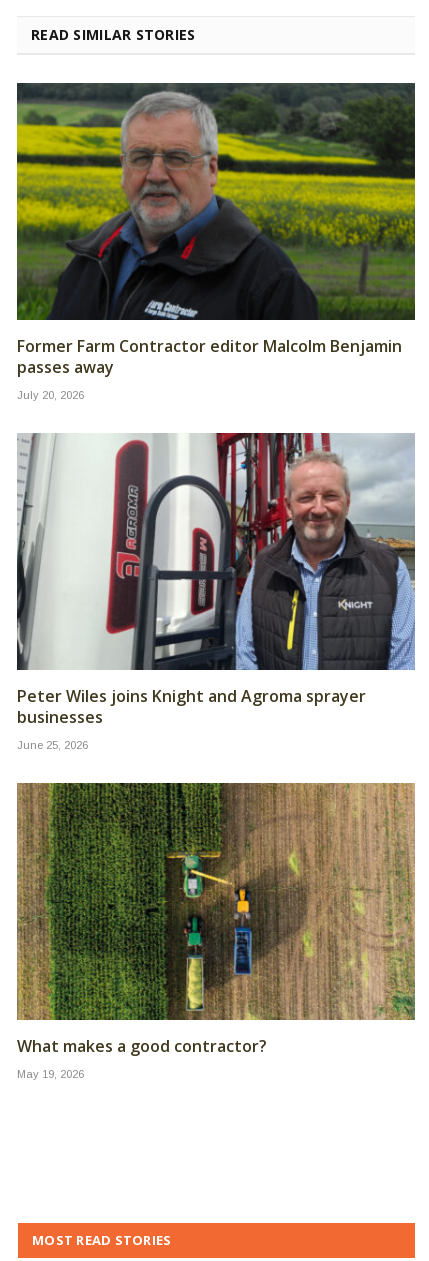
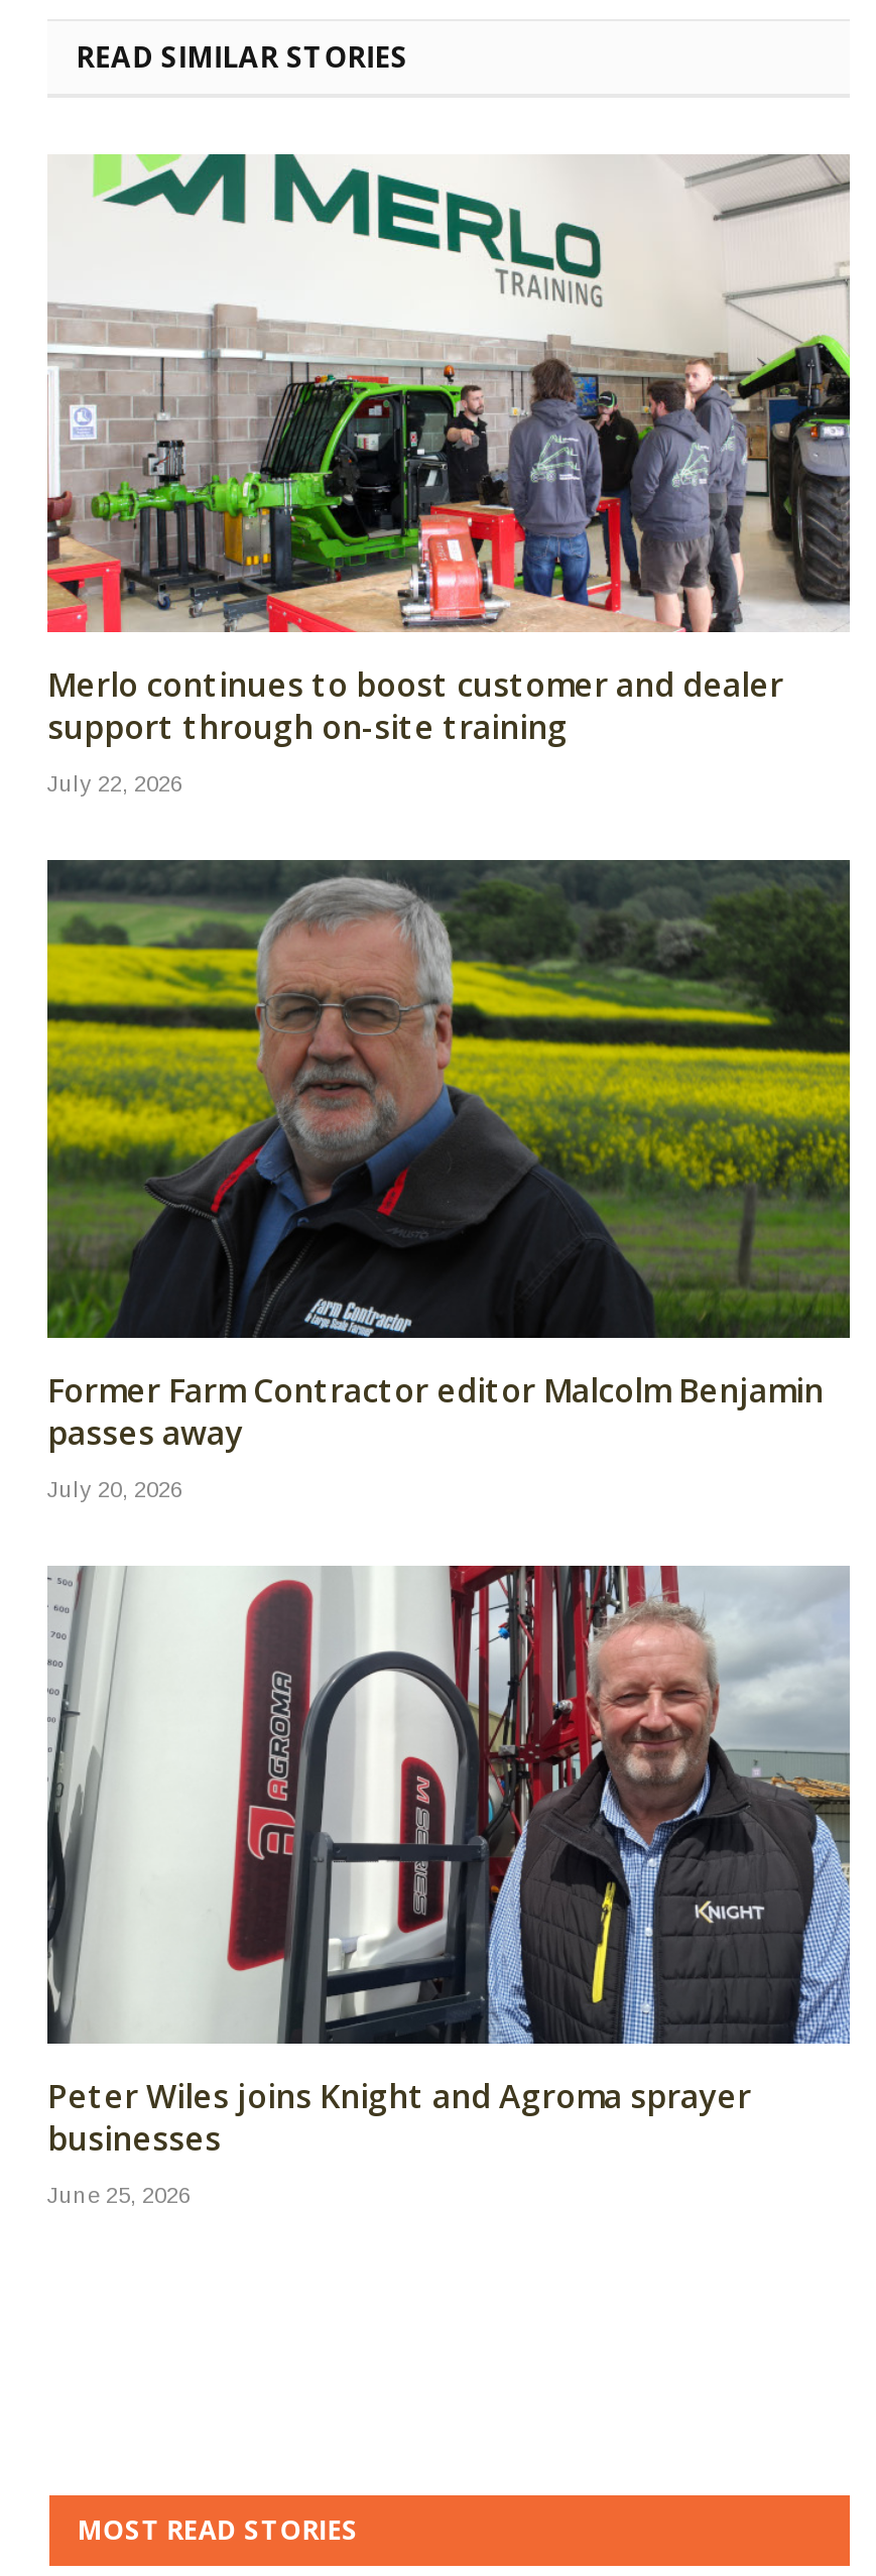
+ [image]
+ Merlo continues to boost customer and dealer
+ support through on-site training
+ July 22, 2026

moved down: [image] | Former Farm Contractor editor Malcolm Benjamin | passes away | July 20, 2026 | Peter Wiles joins Knight and Agroma sprayer | businesses | June 25, 2026

- [image]
- What makes a good contractor?
- May 19, 2026
